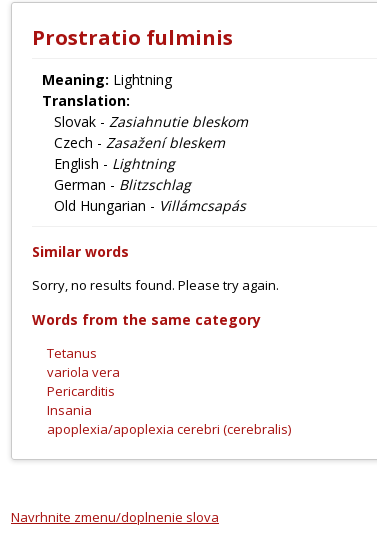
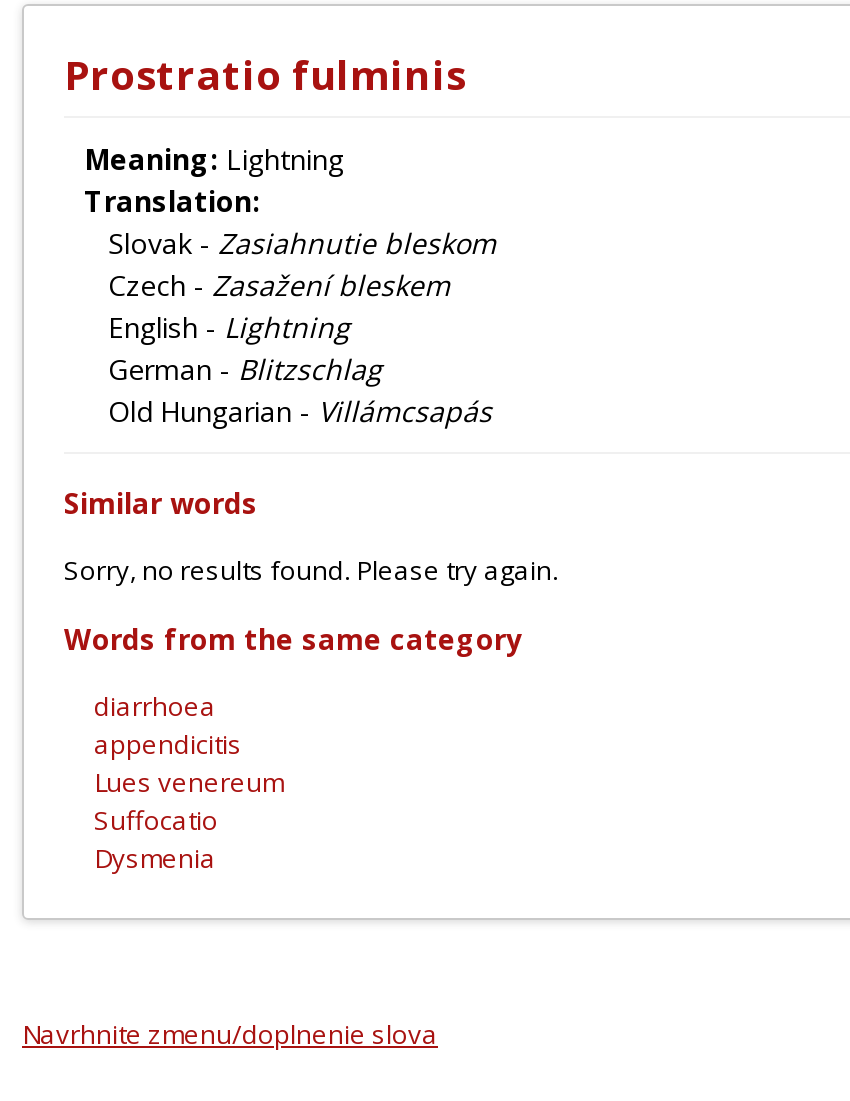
- Tetanus
- variola vera
- Pericarditis
- Insania
- apoplexia/apoplexia cerebri (cerebralis)
+ diarrhoea
+ appendicitis
+ Lues venereum
+ Suffocatio
+ Dysmenia
